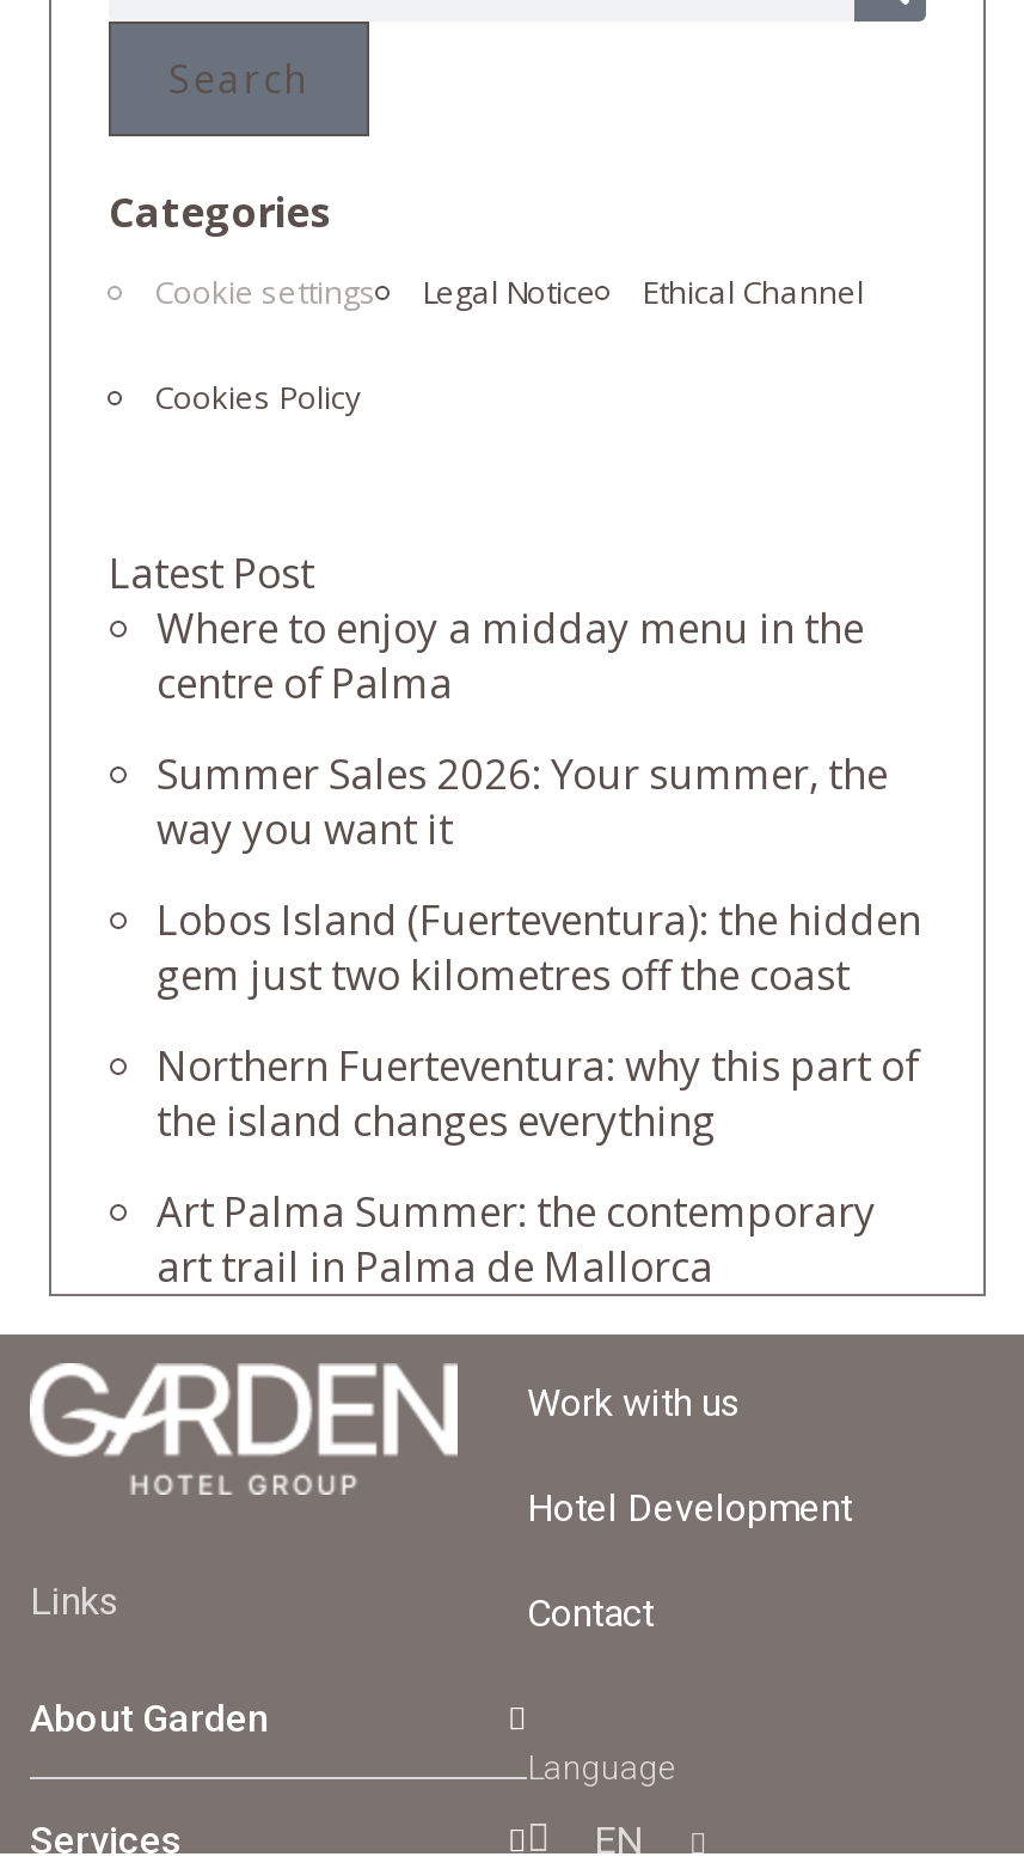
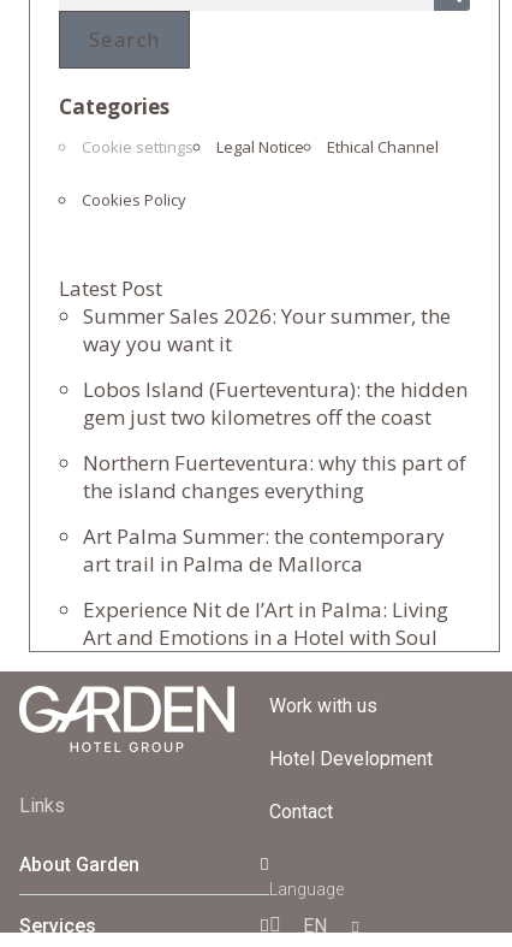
- Where to enjoy a midday menu in the
- centre of Palma

moved up: Summer Sales 2026: Your summer, the | way you want it | Lobos Island (Fuerteventura): the hidden | gem just two kilometres off the coast | Northern Fuerteventura: why this part of | the island changes everything | Art Palma Summer: the contemporary | art trail in Palma de Mallorca

+ Experience Nit de l’Art in Palma: Living
+ Art and Emotions in a Hotel with Soul
